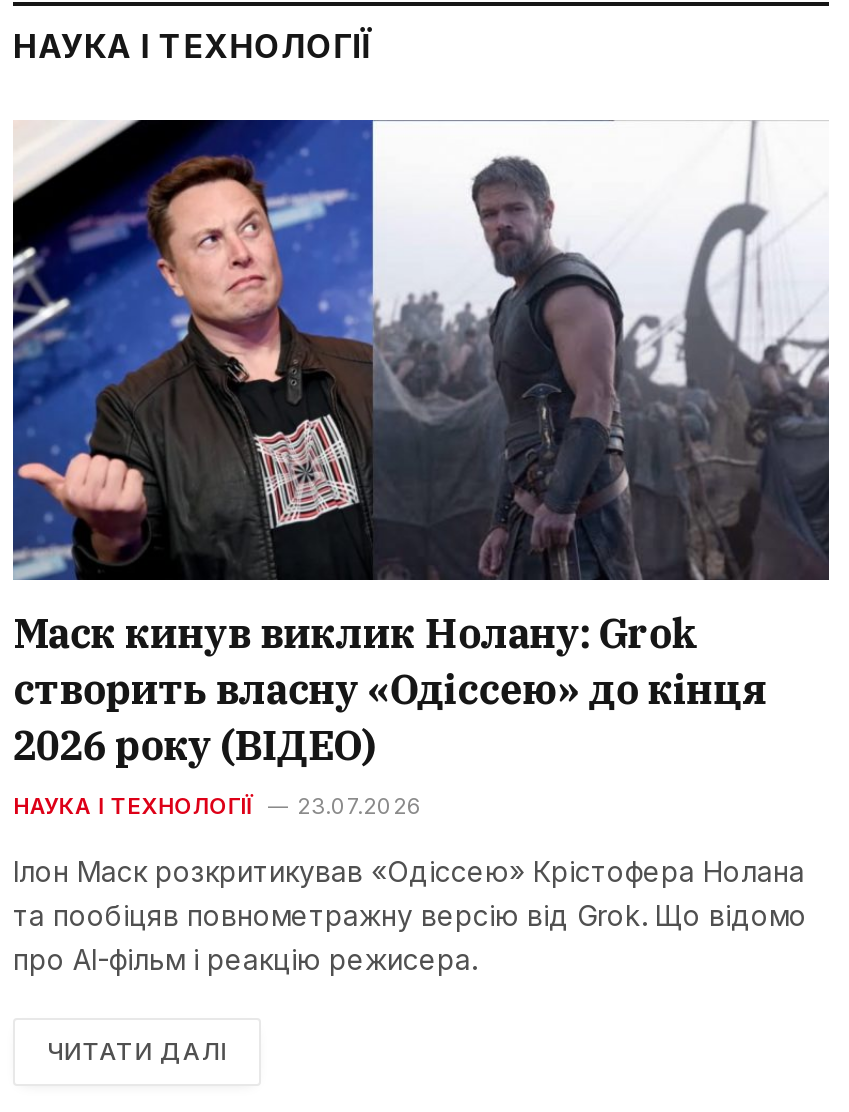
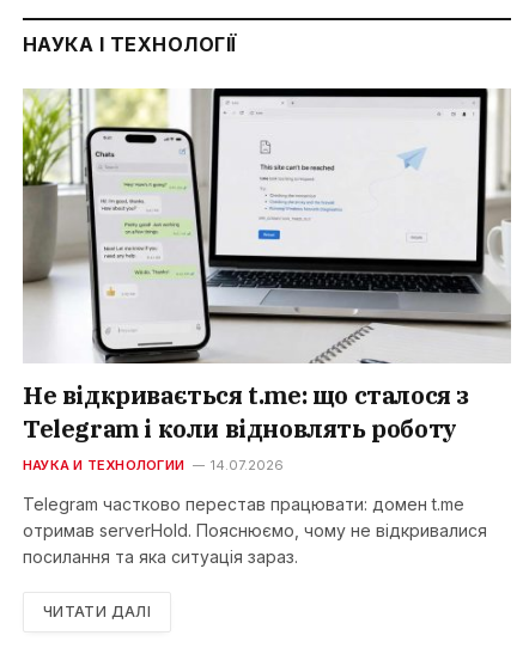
- [image]
- Маск кинув виклик Нолану: Grok
- створить власну «Одіссею» до кінця
- 2026 року (ВІДЕО)
- НАУКА І ТЕХНОЛОГІЇ
- 23.07.2026
+ [image]
+ Не відкривається t.me: що сталося з
+ Telegram і коли відновлять роботу
+ НАУКА И ТЕХНОЛОГИИ
+ 14.07.2026

- Ілон Маск розкритикував «Одіссею» Крістофера Нолана
- та пообіцяв повнометражну версію від Grok. Що відомо
- про AI-фільм і реакцію режисера.
+ Telegram частково перестав працювати: домен t.me
+ отримав serverHold. Пояснюємо, чому не відкривалися
+ посилання та яка ситуація зараз.
